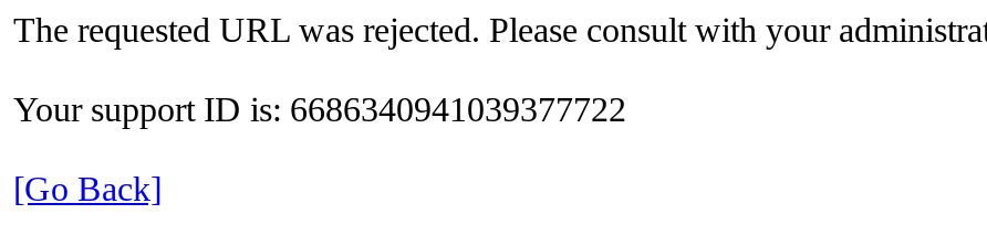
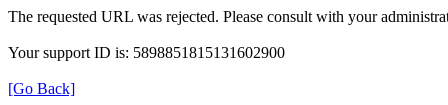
- Your support ID is: 6686340941039377722
+ Your support ID is: 5898851815131602900
